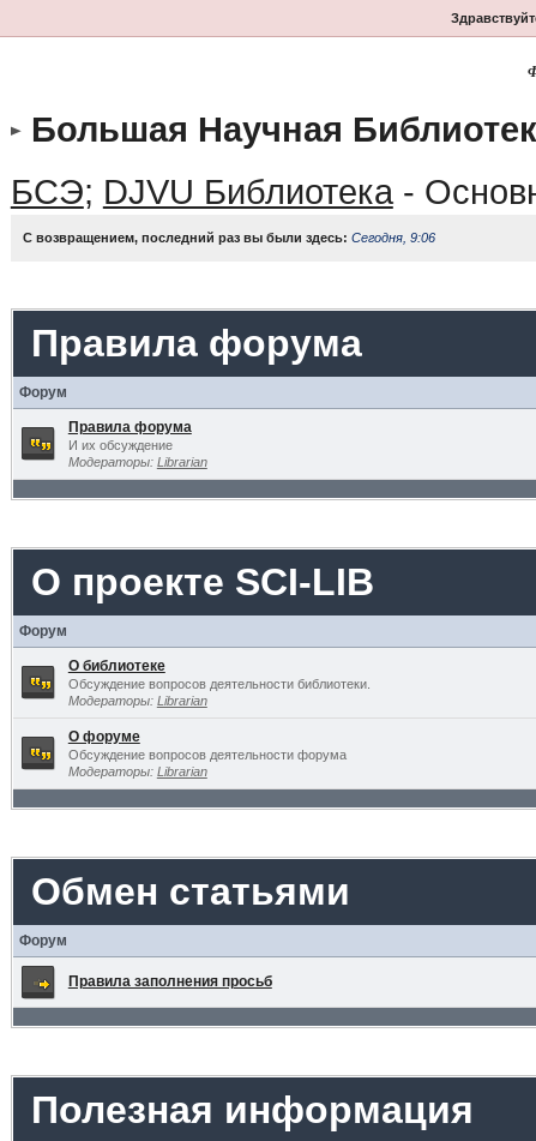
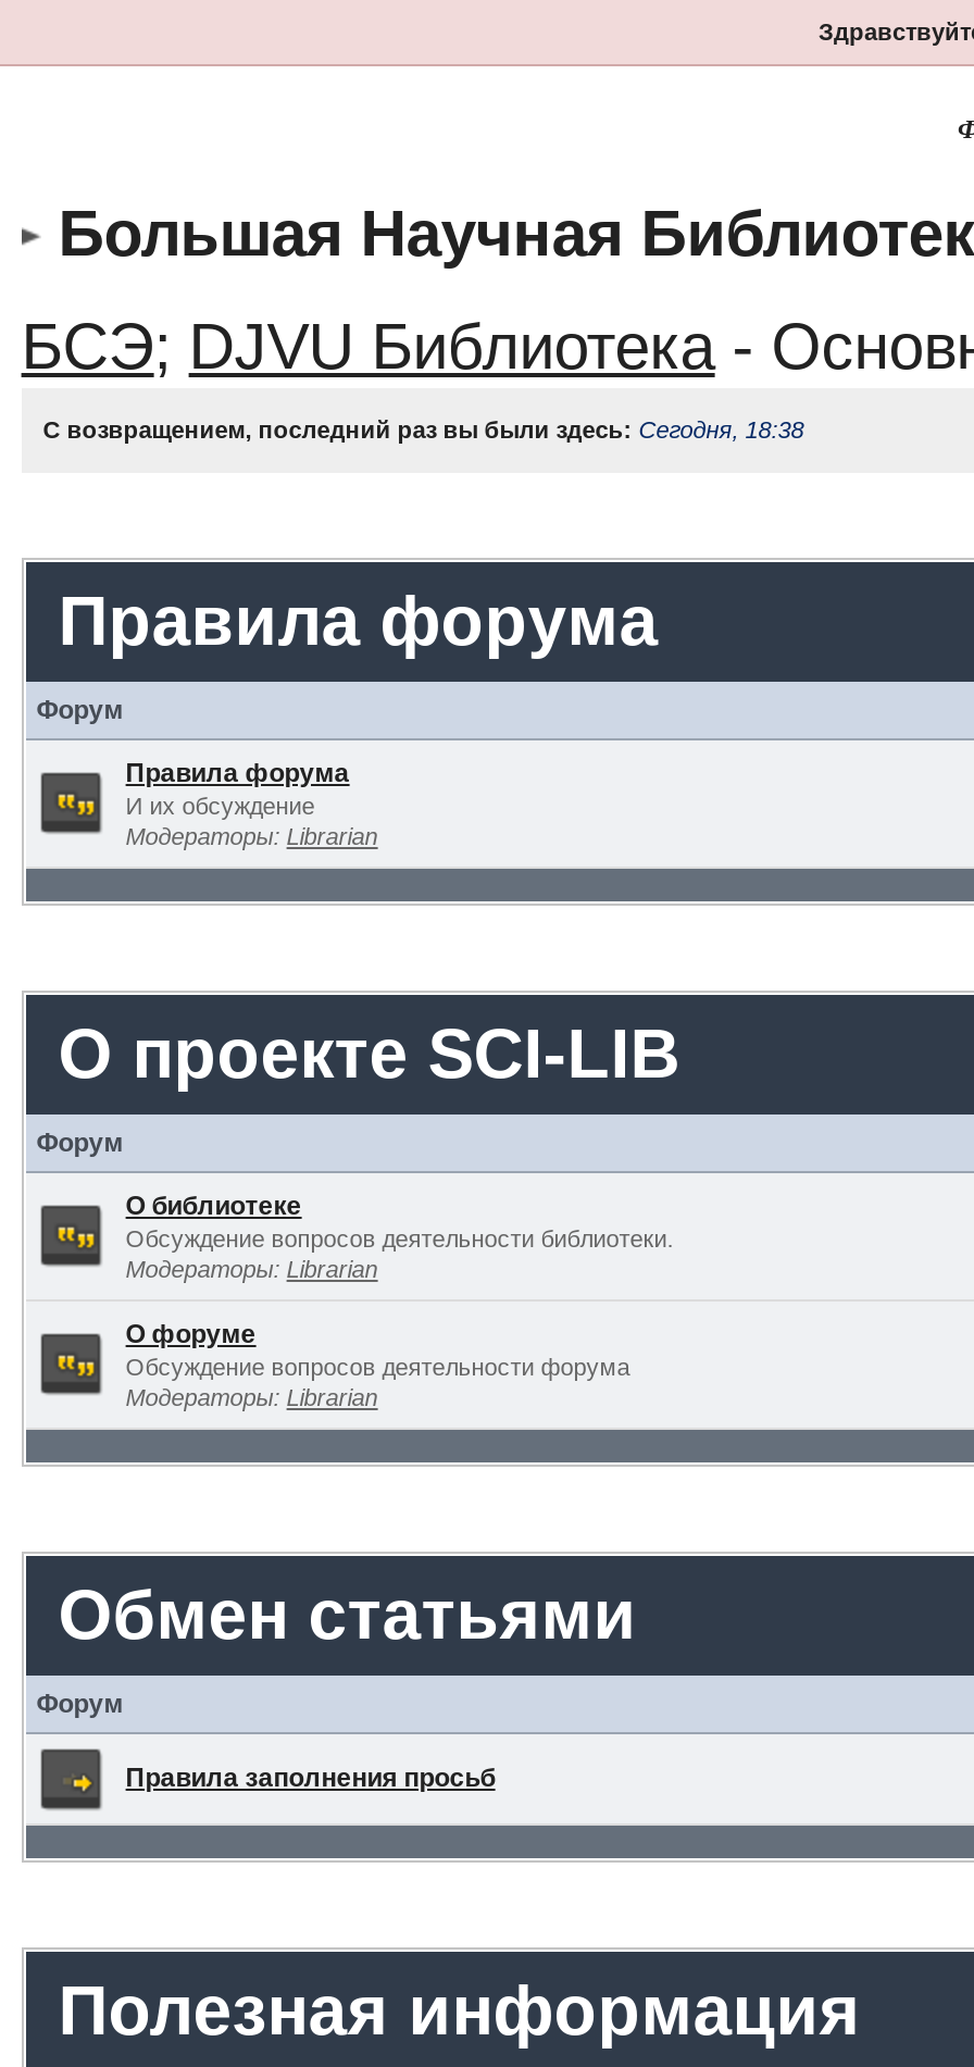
- С возвращением, последний раз вы были здесь: Сегодня, 9:06
+ С возвращением, последний раз вы были здесь: Сегодня, 18:38
